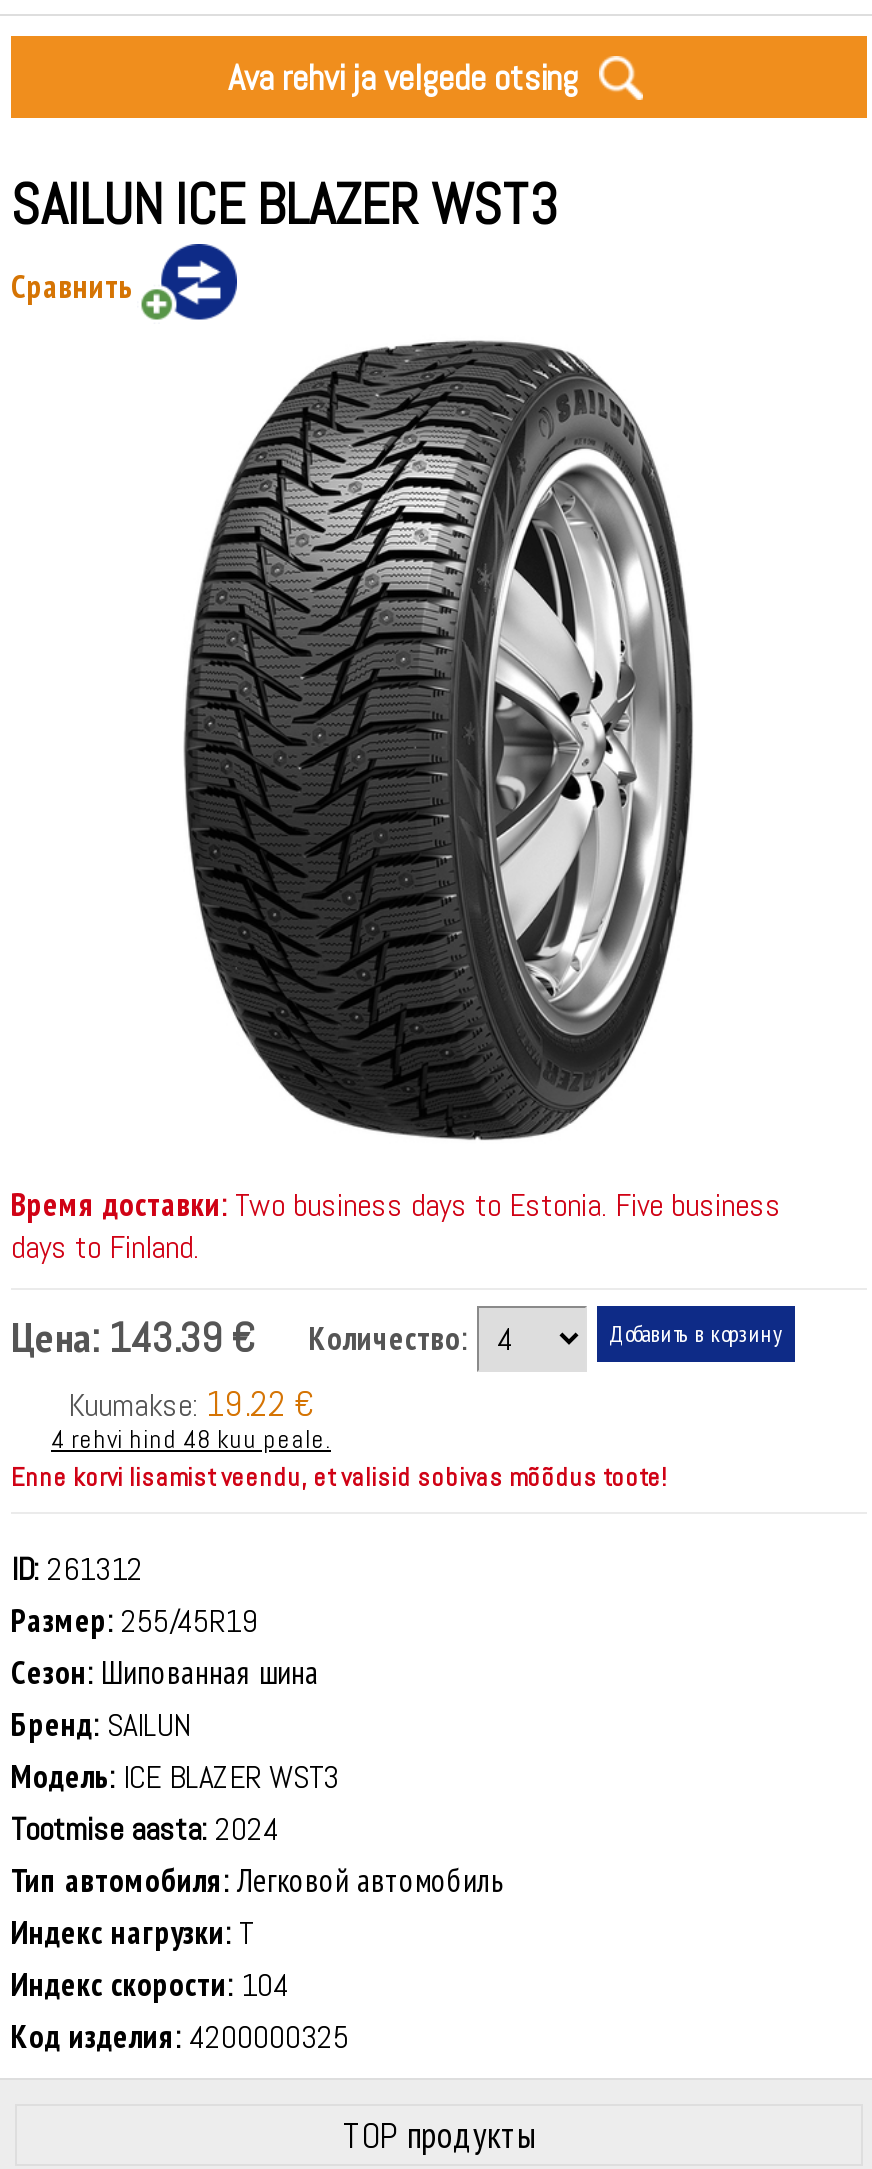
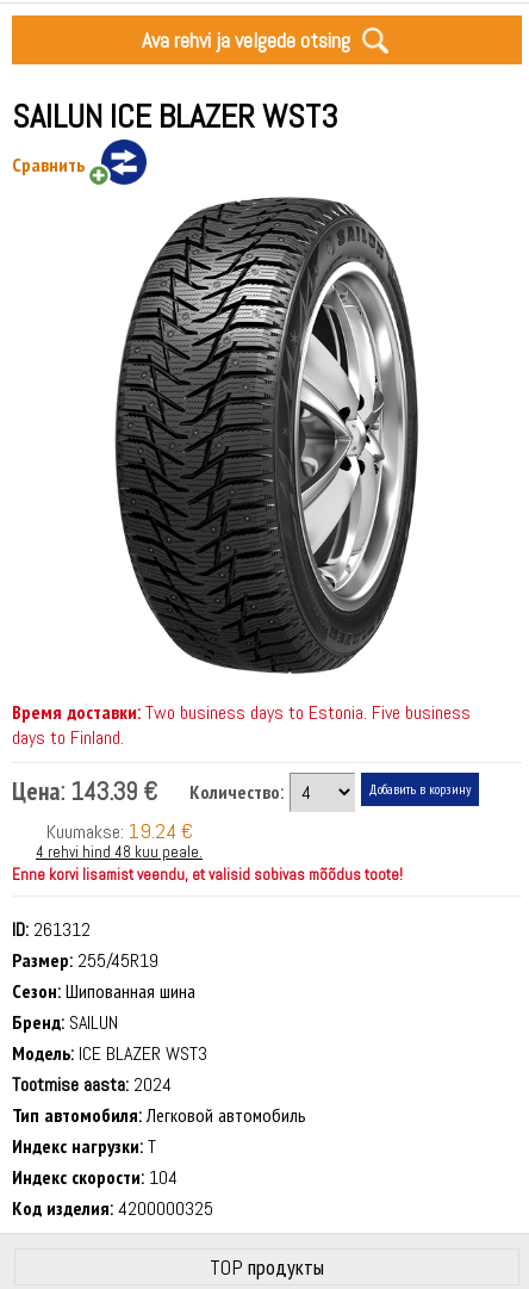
- Kuumakse: 19.22 €
+ Kuumakse: 19.24 €
